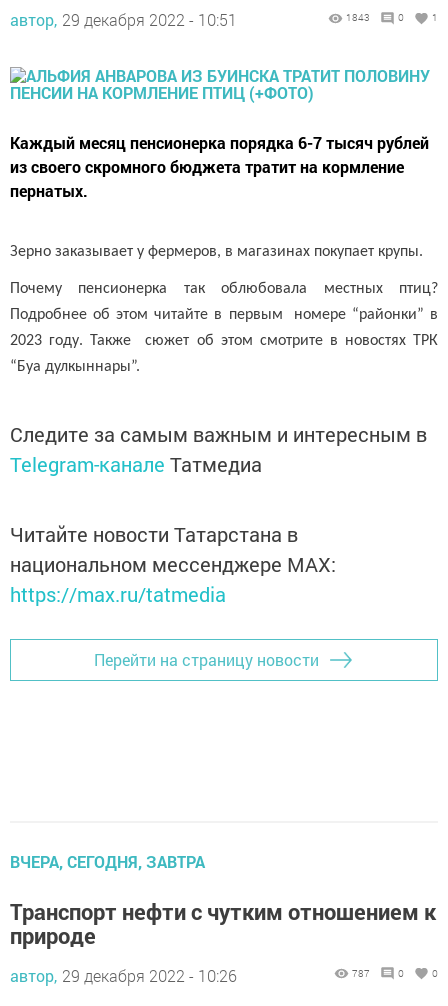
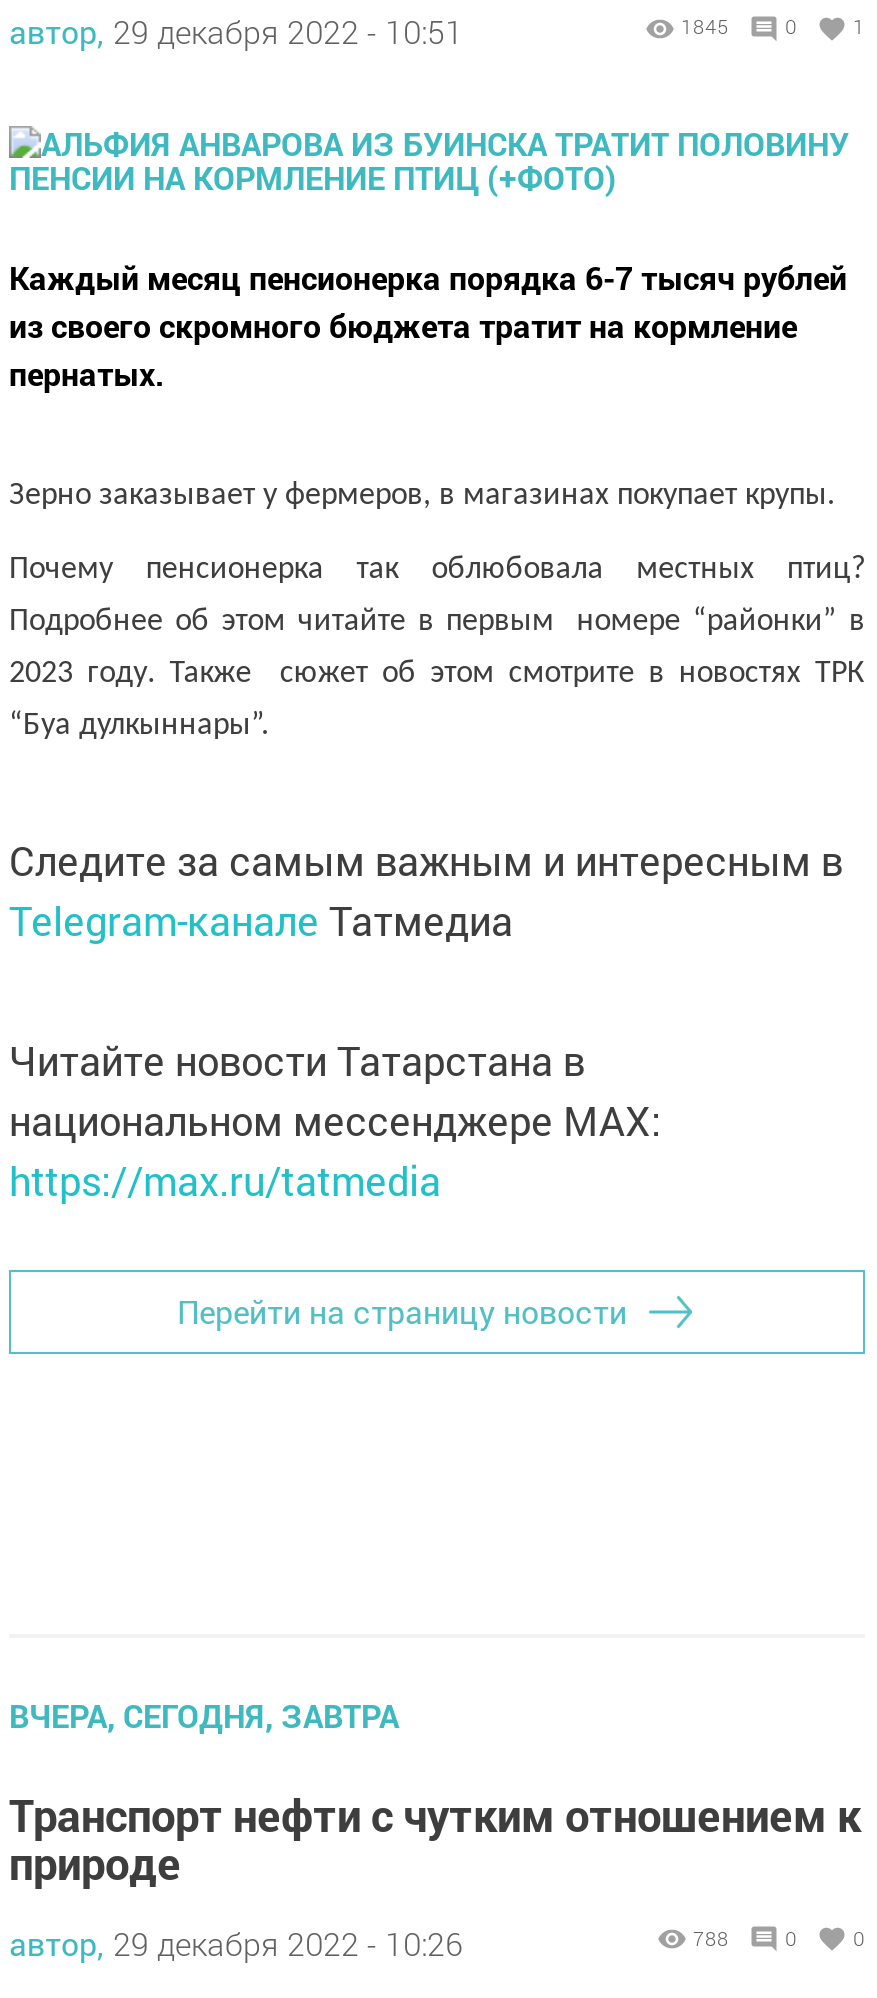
- 1843
+ 1845

- 787
+ 788
